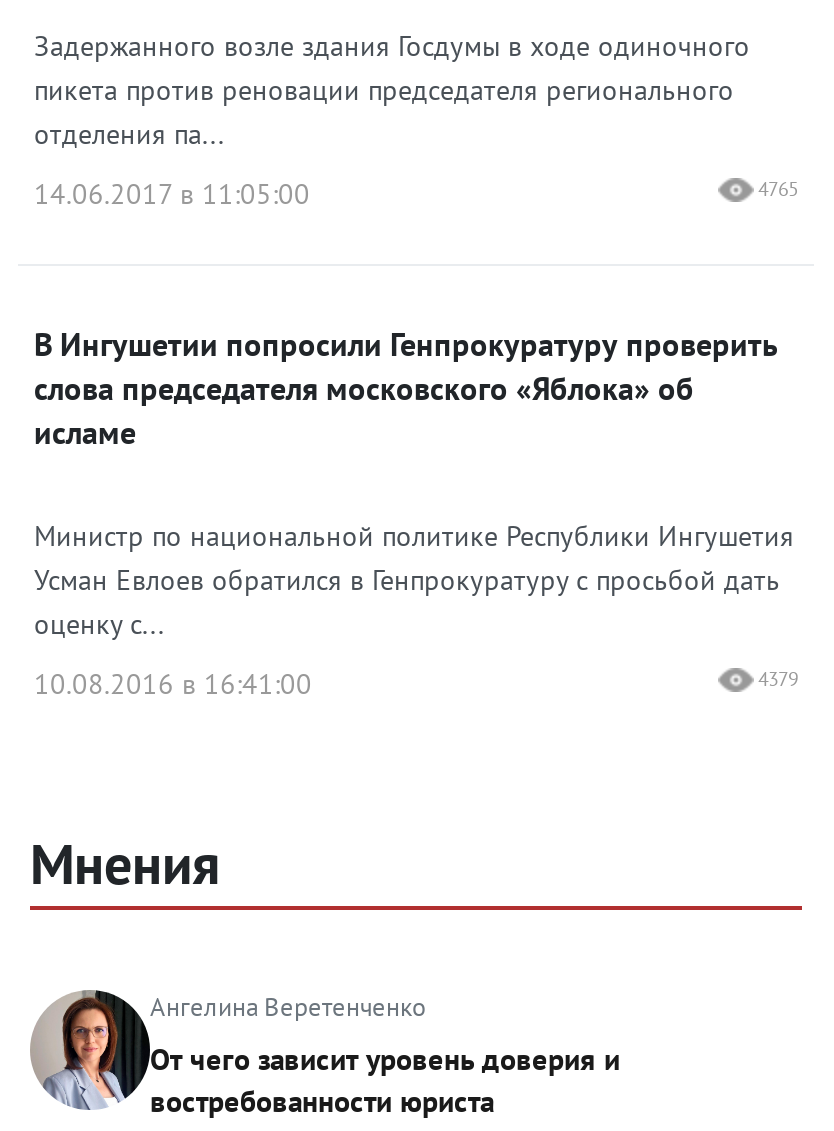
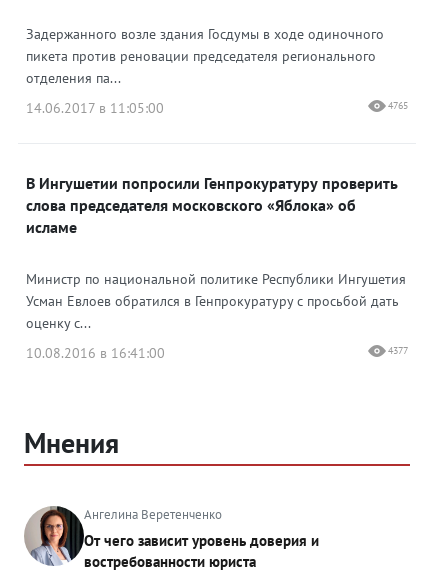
- 4379
+ 4377
